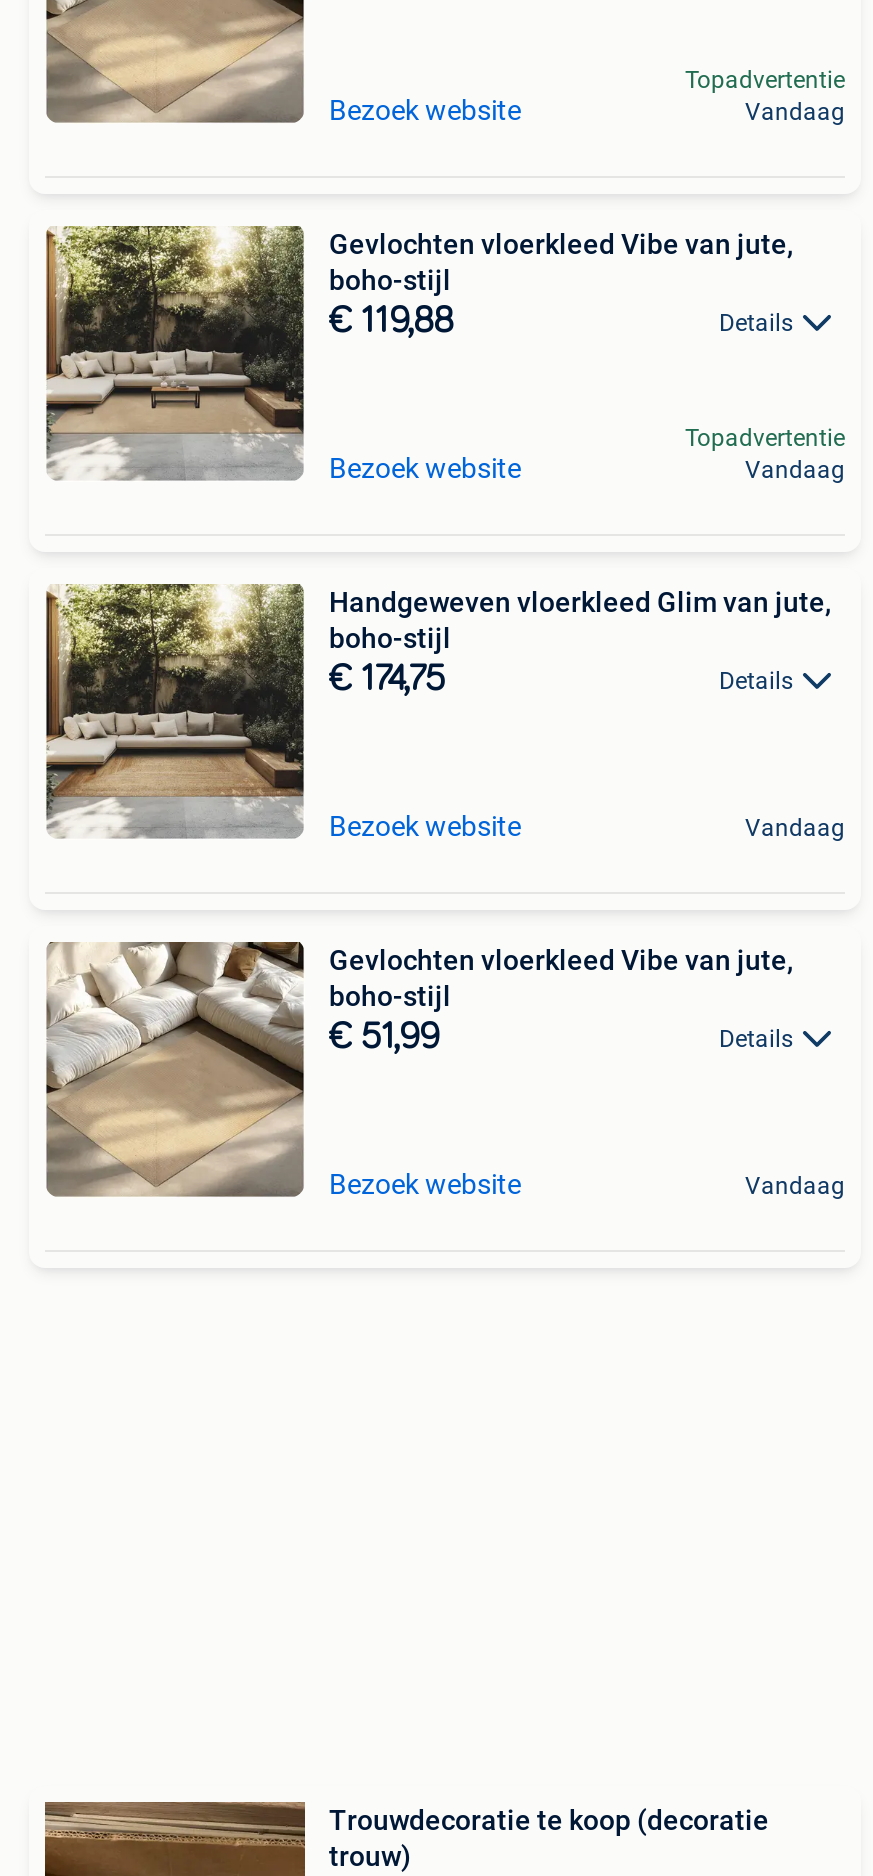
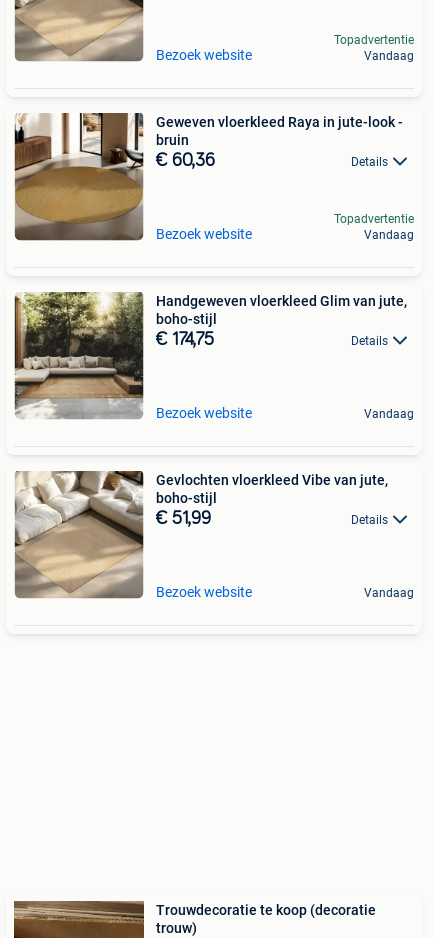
- [image]
- Gevlochten vloerkleed Vibe van jute,
- boho-stijl
- € 119,88
+ [image]
+ Geweven vloerkleed Raya in jute-look -
+ bruin
+ € 60,36
